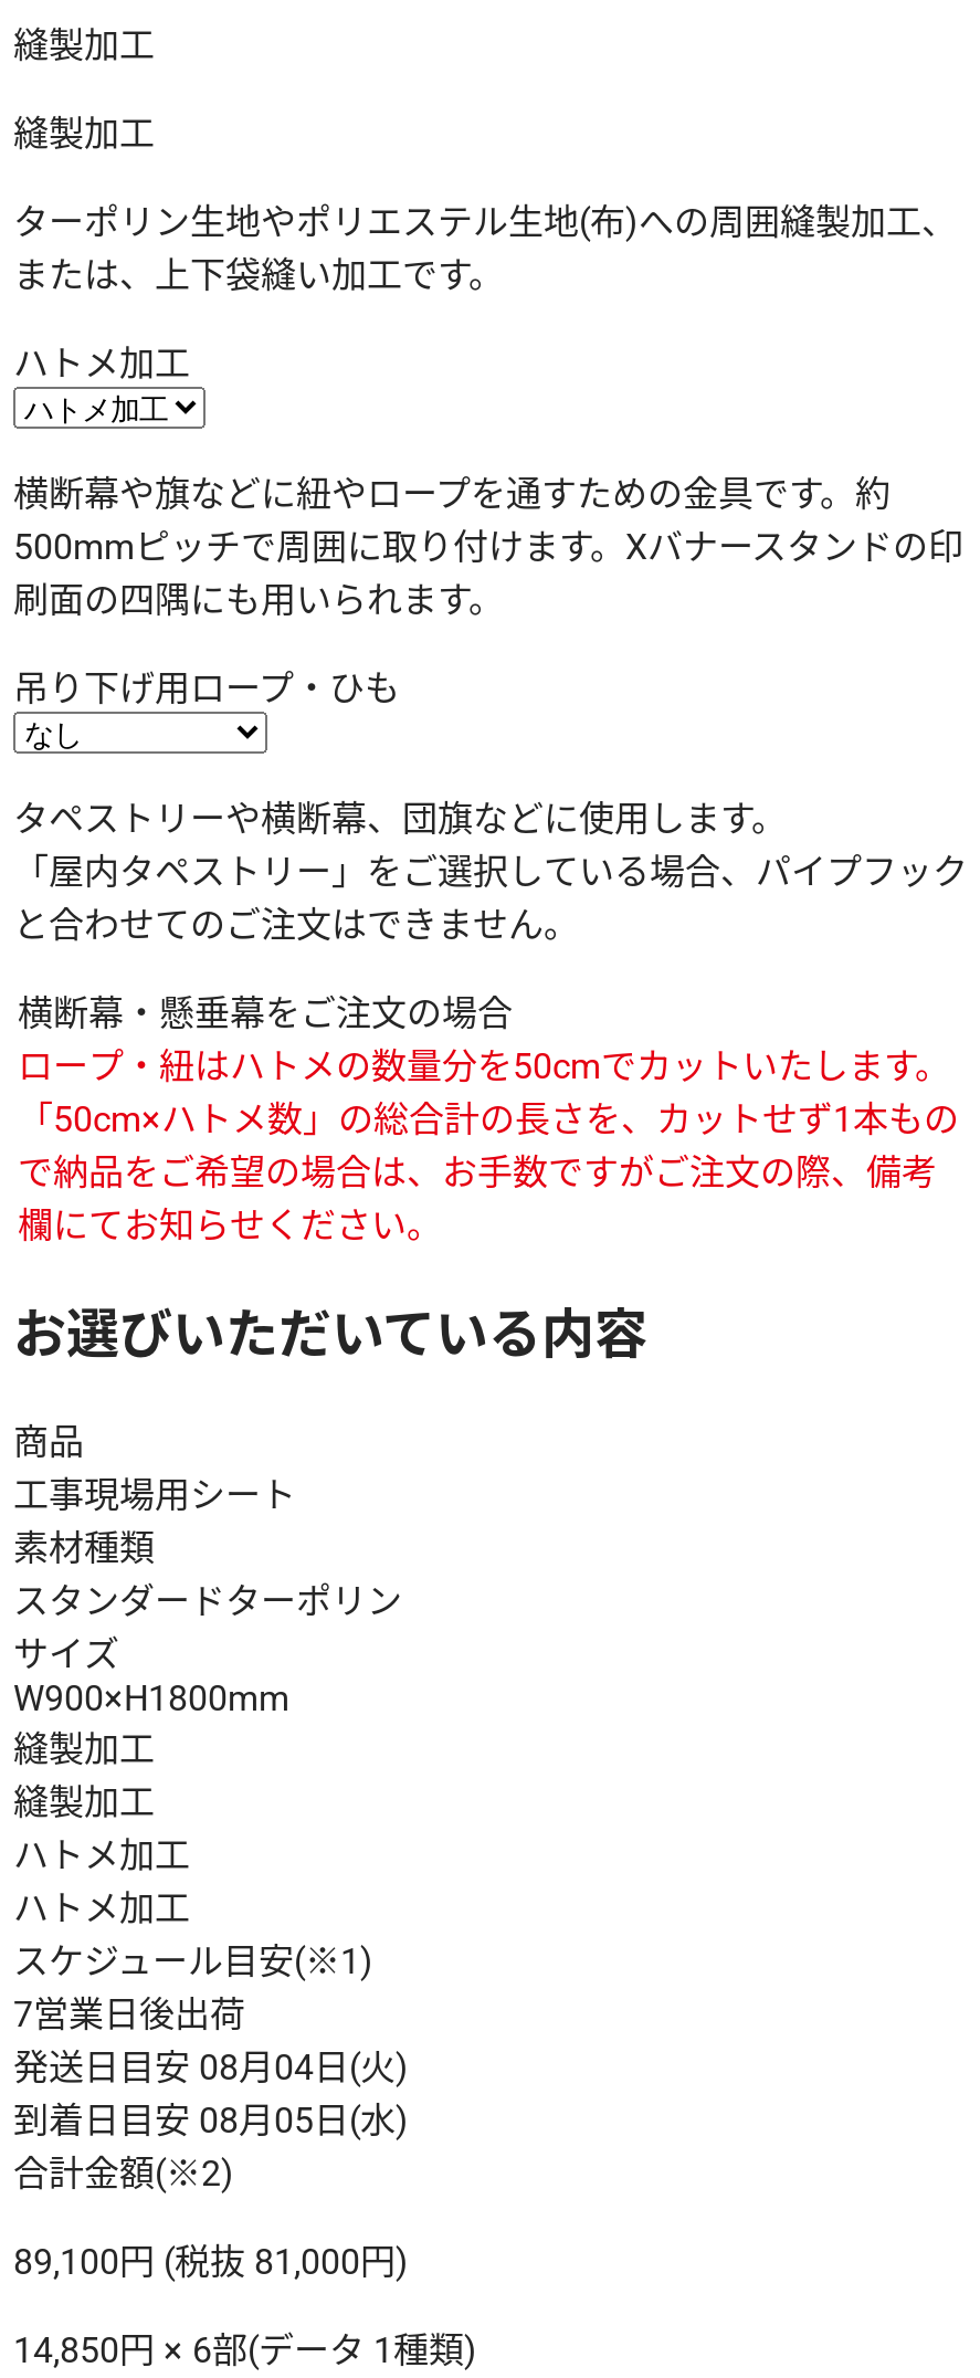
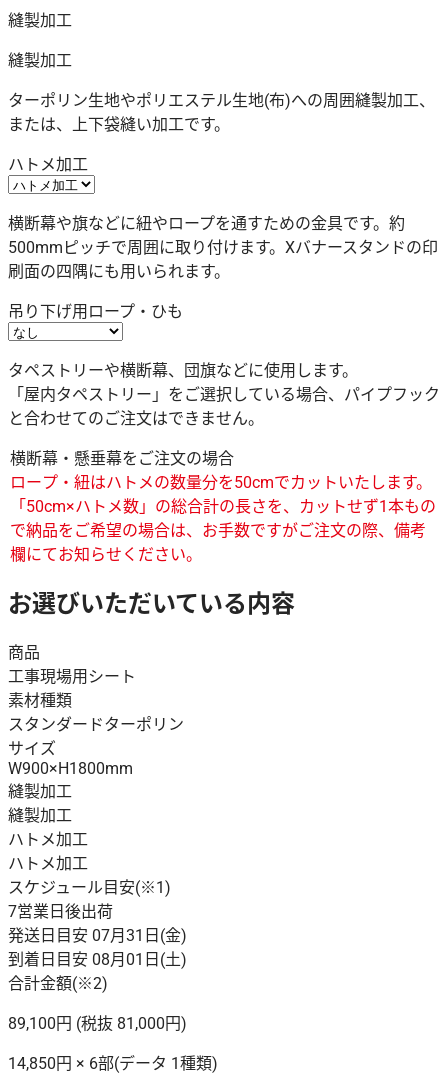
- 発送日目安 08月04日(火)
+ 発送日目安 07月31日(金)

- 到着日目安 08月05日(水)
+ 到着日目安 08月01日(土)
